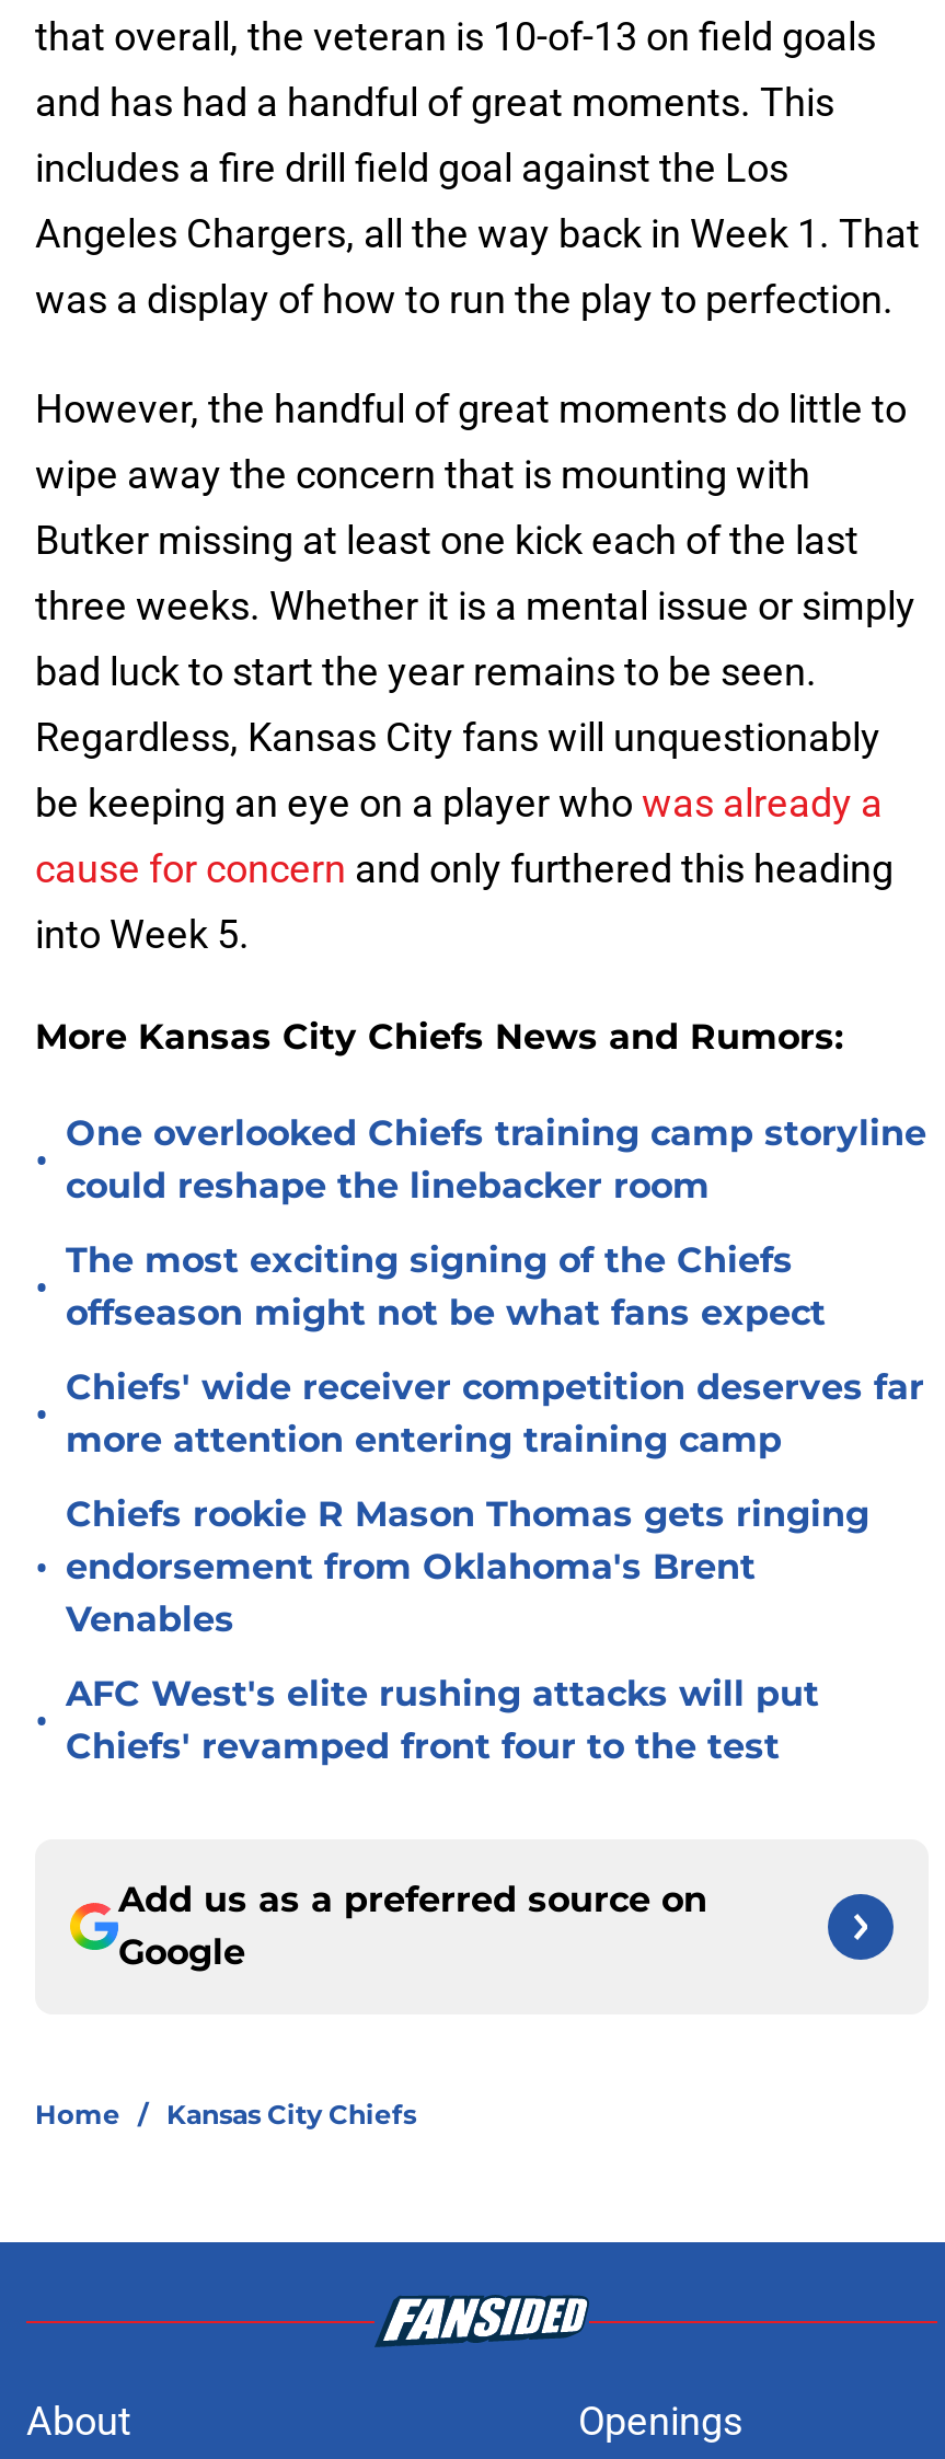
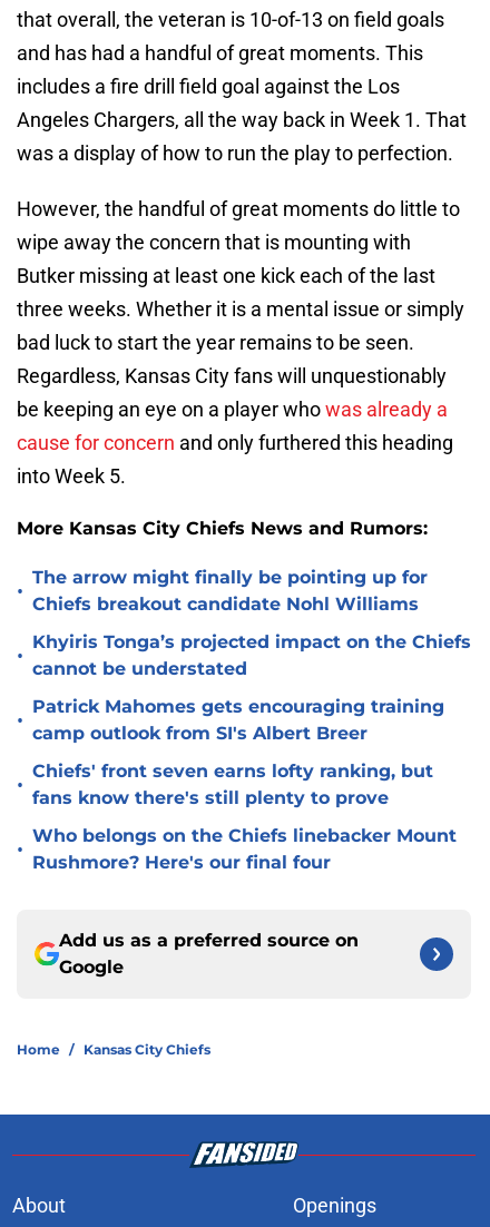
- One overlooked Chiefs training camp storyline
- could reshape the linebacker room
+ The arrow might finally be pointing up for
+ Chiefs breakout candidate Nohl Williams

- The most exciting signing of the Chiefs
- offseason might not be what fans expect
+ Khyiris Tonga’s projected impact on the Chiefs
+ cannot be understated

- Chiefs' wide receiver competition deserves far
- more attention entering training camp
+ Patrick Mahomes gets encouraging training
+ camp outlook from SI's Albert Breer

- Chiefs rookie R Mason Thomas gets ringing
- endorsement from Oklahoma's Brent
- Venables
+ Chiefs' front seven earns lofty ranking, but
+ fans know there's still plenty to prove

- AFC West's elite rushing attacks will put
- Chiefs' revamped front four to the test
+ Who belongs on the Chiefs linebacker Mount
+ Rushmore? Here's our final four
